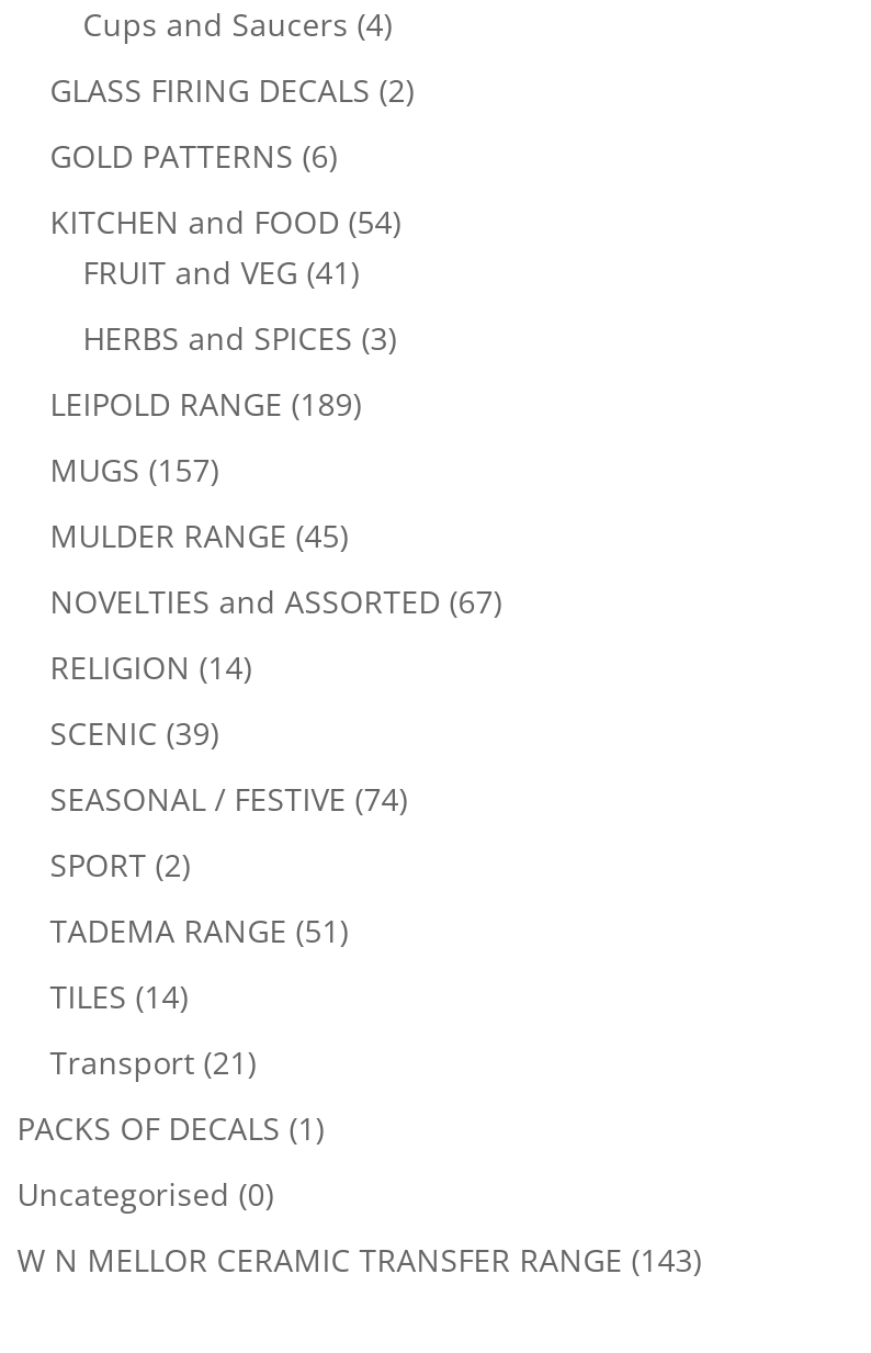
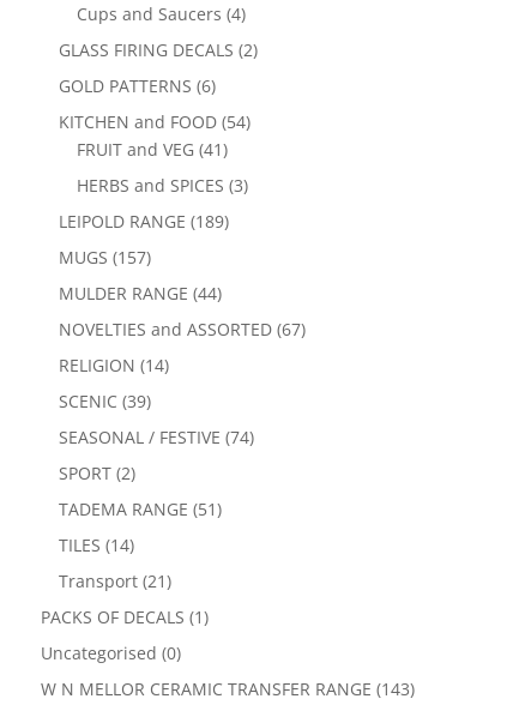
- MULDER RANGE (45)
+ MULDER RANGE (44)
